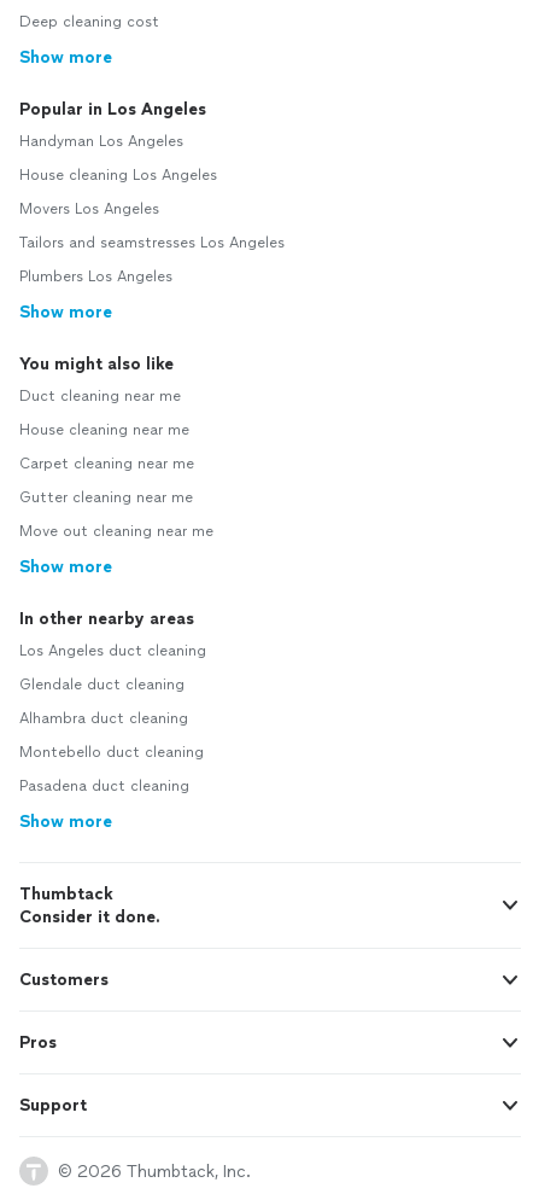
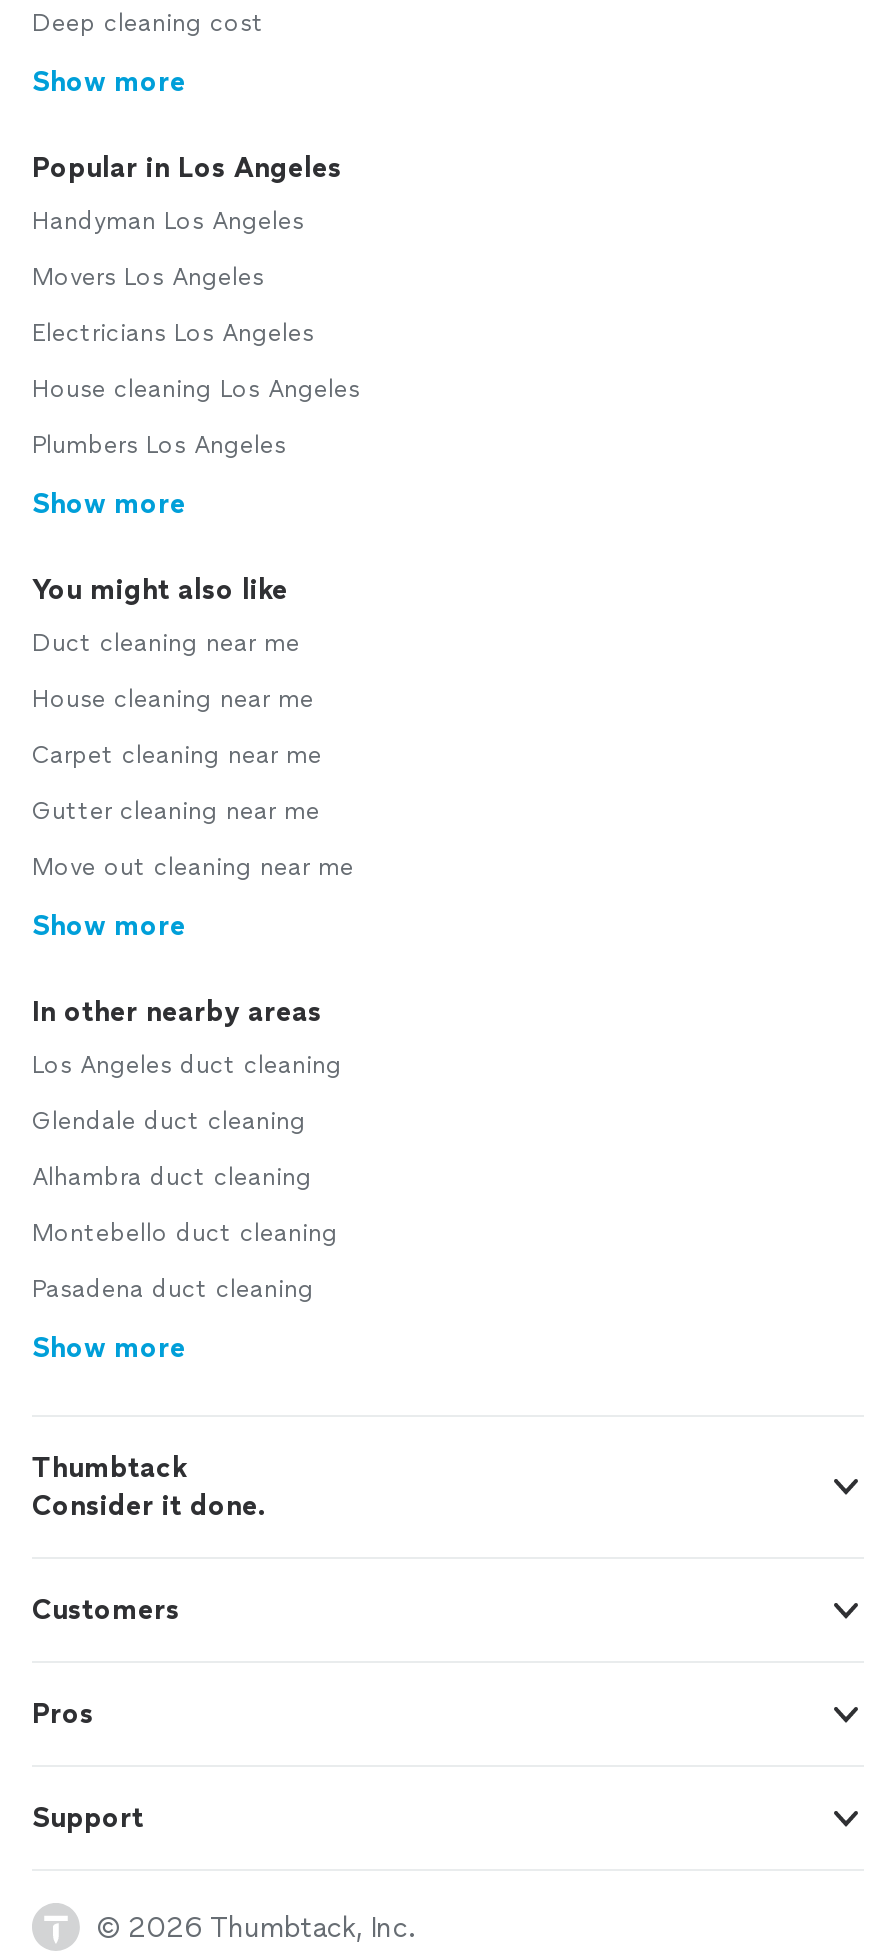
+ Electricians Los Angeles

moved down: House cleaning Los Angeles

moved up: Movers Los Angeles

- Tailors and seamstresses Los Angeles
